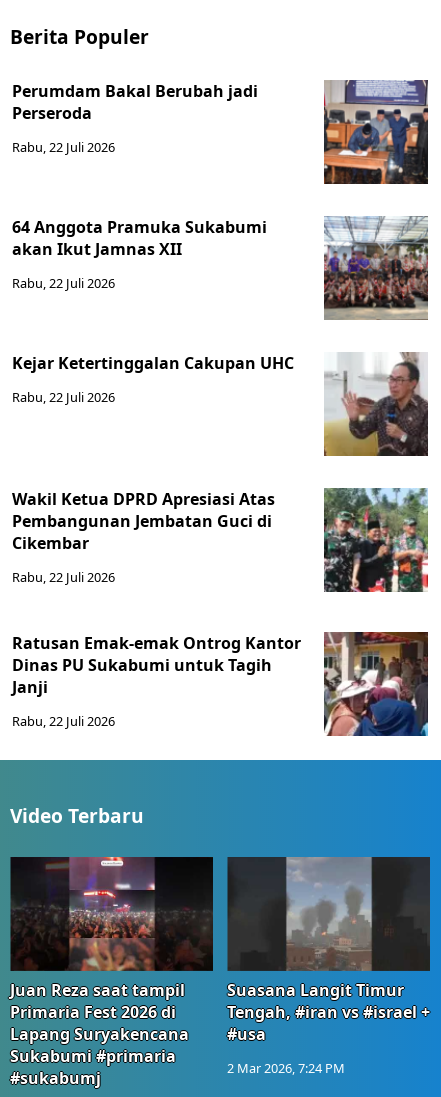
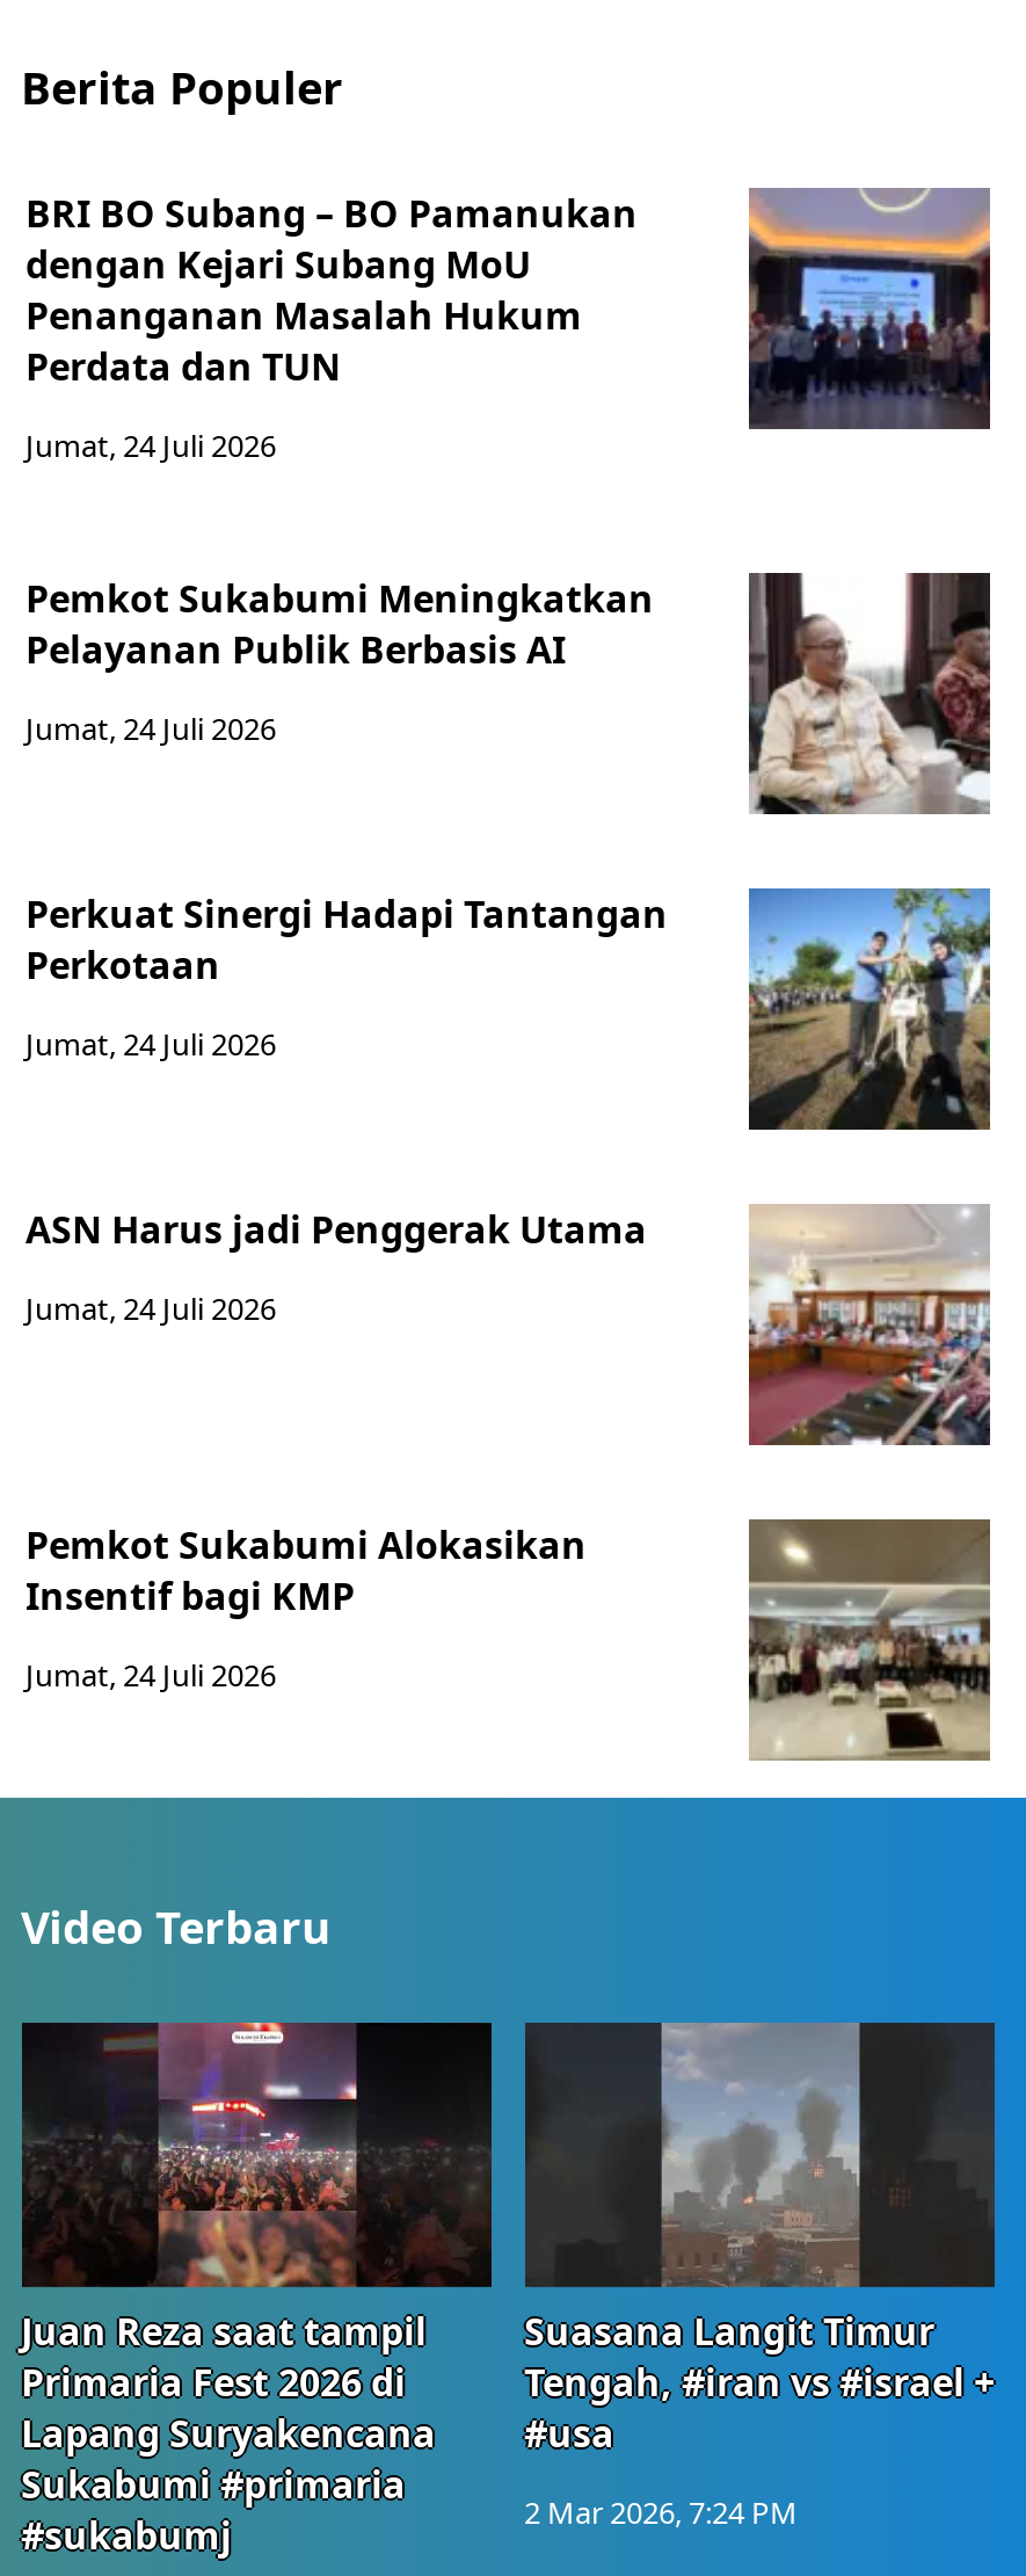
- Perumdam Bakal Berubah jadi
- Perseroda
+ BRI BO Subang – BO Pamanukan
+ dengan Kejari Subang MoU
+ Penanganan Masalah Hukum
+ Perdata dan TUN

- [image]
+ [image]

- Rabu, 22 Juli 2026
+ Jumat, 24 Juli 2026

- 64 Anggota Pramuka Sukabumi
- akan Ikut Jamnas XII
+ Pemkot Sukabumi Meningkatkan
+ Pelayanan Publik Berbasis AI

- [image]
+ [image]

- Rabu, 22 Juli 2026
+ Jumat, 24 Juli 2026

- [image]
- Kejar Ketertinggalan Cakupan UHC
+ [image]
+ Perkuat Sinergi Hadapi Tantangan
+ Perkotaan

- Rabu, 22 Juli 2026
+ Jumat, 24 Juli 2026

- Wakil Ketua DPRD Apresiasi Atas
- Pembangunan Jembatan Guci di
- Cikembar
+ ASN Harus jadi Penggerak Utama

- [image]
+ [image]

- Rabu, 22 Juli 2026
+ Jumat, 24 Juli 2026

- Ratusan Emak-emak Ontrog Kantor
- Dinas PU Sukabumi untuk Tagih
- Janji
+ Pemkot Sukabumi Alokasikan
+ Insentif bagi KMP

- [image]
+ [image]

- Rabu, 22 Juli 2026
+ Jumat, 24 Juli 2026
